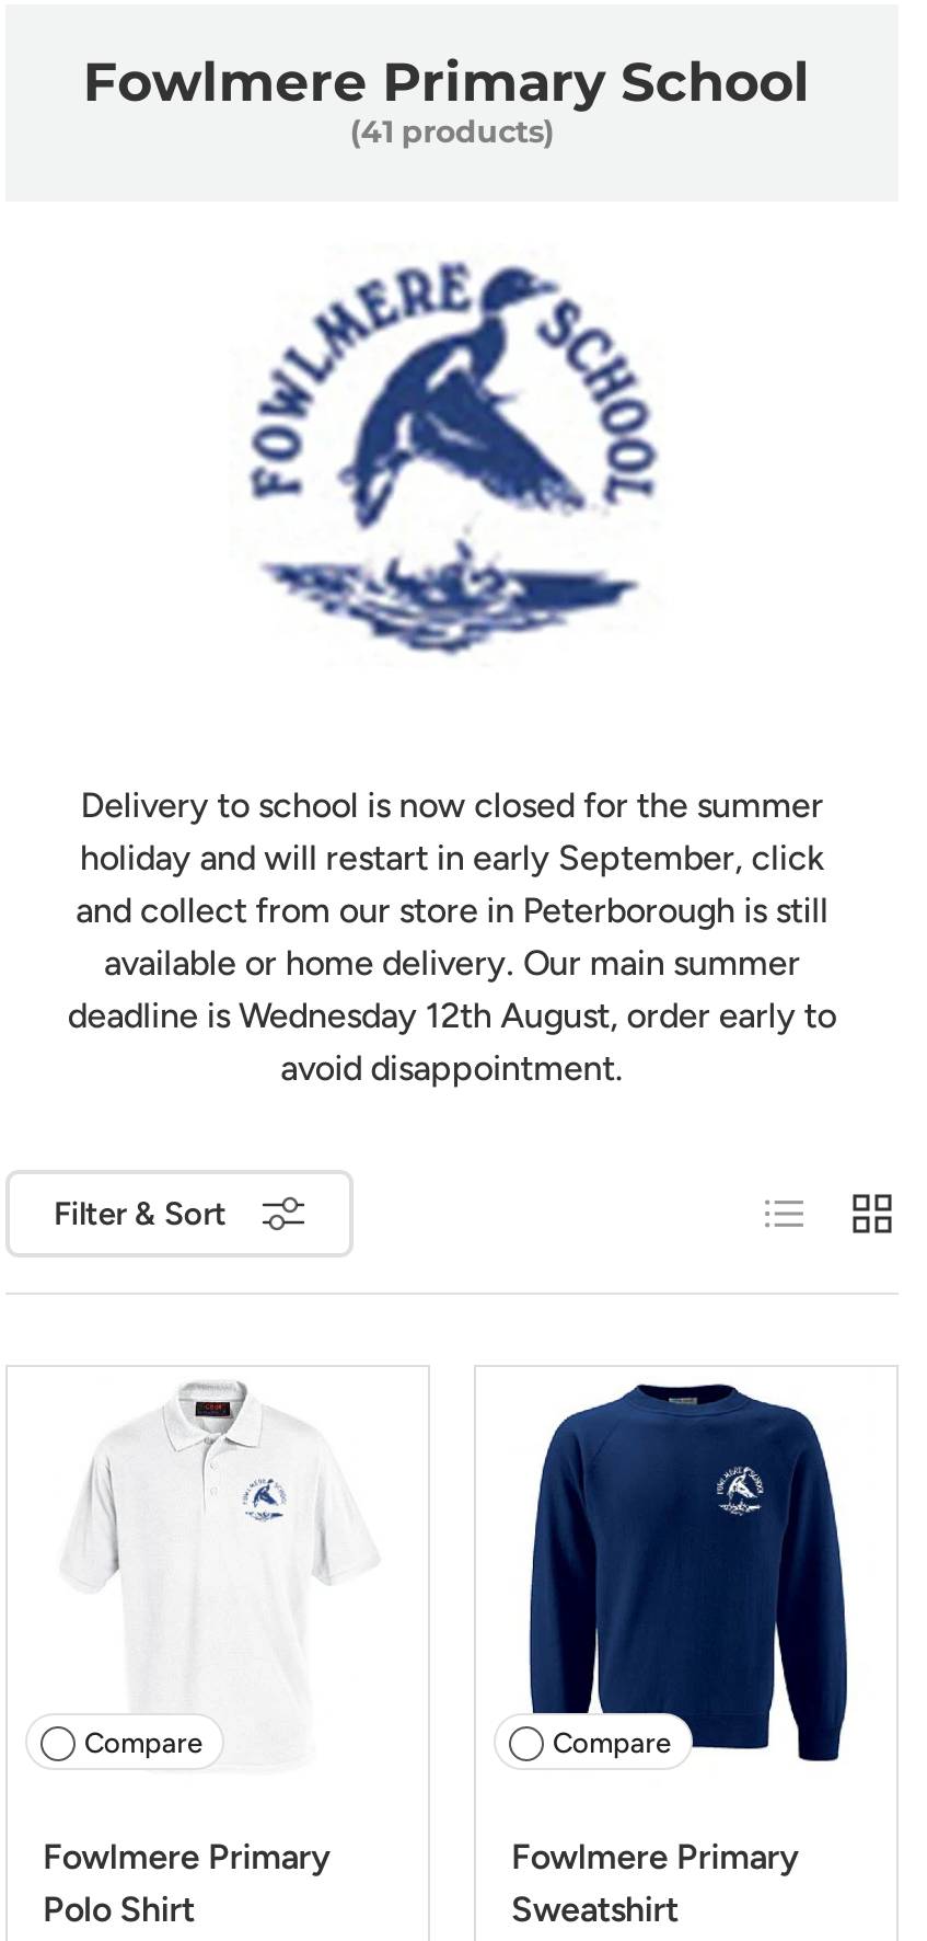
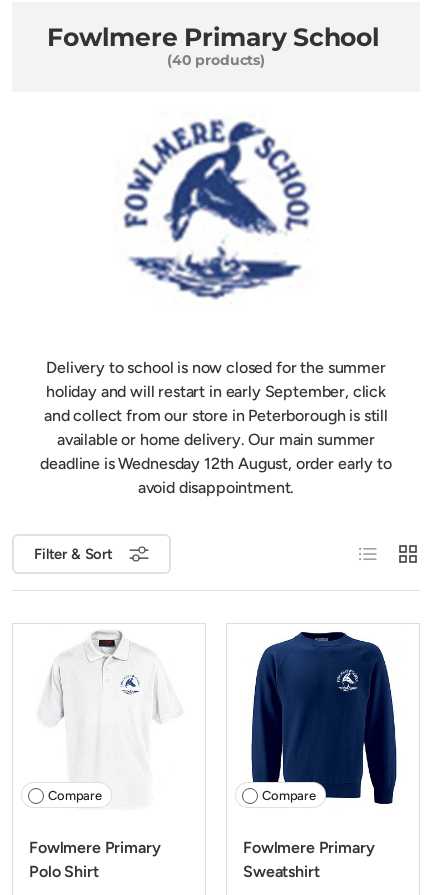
- (41 products)
+ (40 products)
